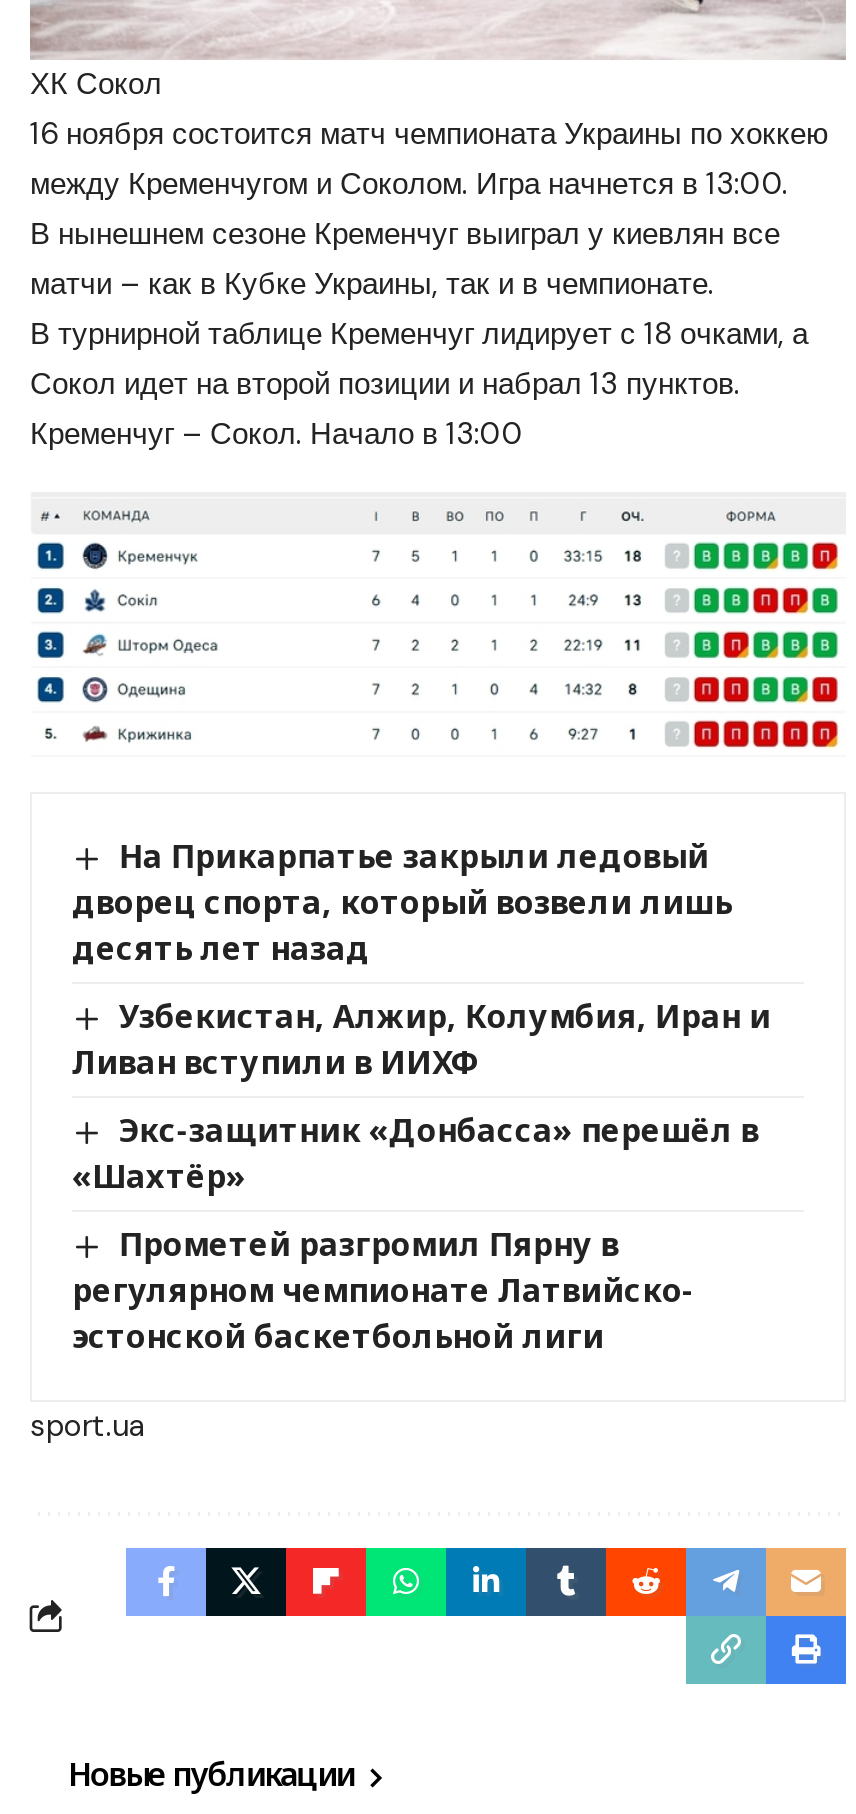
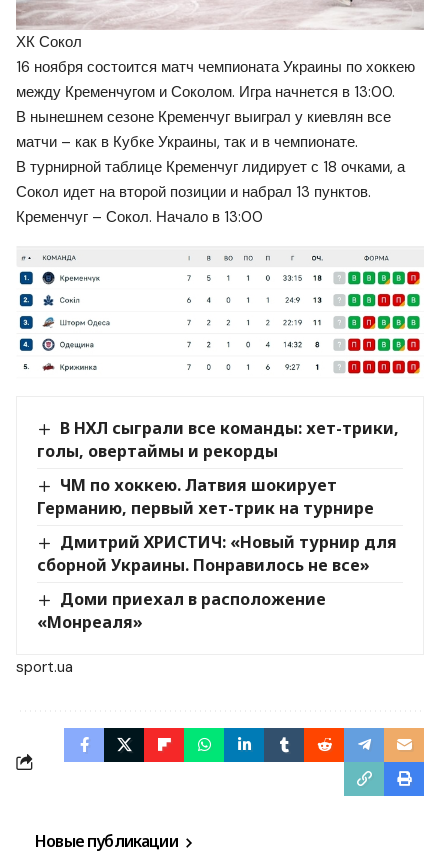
- На Прикарпатье закрыли ледовый
- дворец спорта, который возвели лишь
- десять лет назад
+ В НХЛ сыграли все команды: хет-трики,
+ голы, овертаймы и рекорды

- Узбекистан, Алжир, Колумбия, Иран и
- Ливан вступили в ИИХФ
+ ЧМ по хоккею. Латвия шокирует
+ Германию, первый хет-трик на турнире

- Экс-защитник «Донбасса» перешёл в
- «Шахтёр»
+ Дмитрий ХРИСТИЧ: «Новый турнир для
+ сборной Украины. Понравилось не все»

- Прометей разгромил Пярну в
- регулярном чемпионате Латвийско-
- эстонской баскетбольной лиги
+ Доми приехал в расположение
+ «Монреаля»
